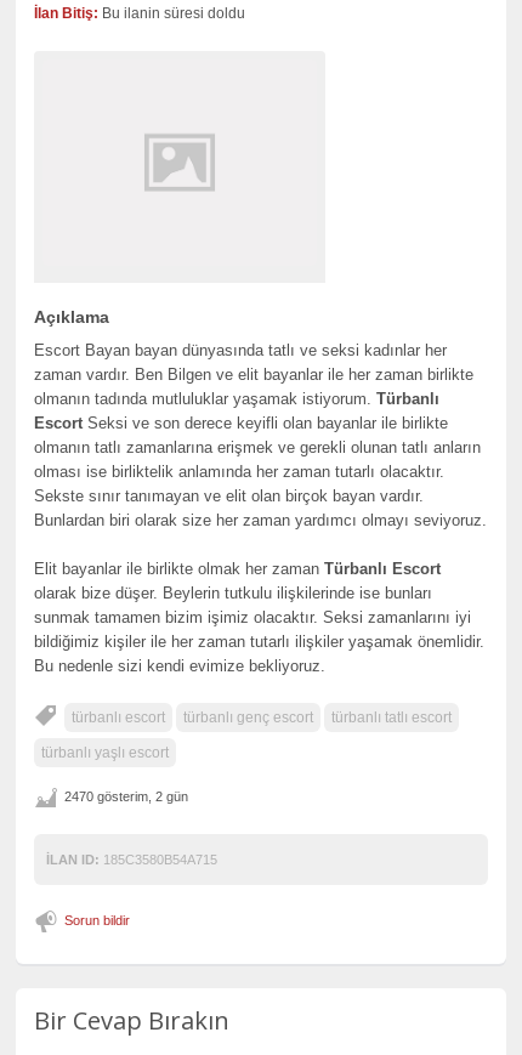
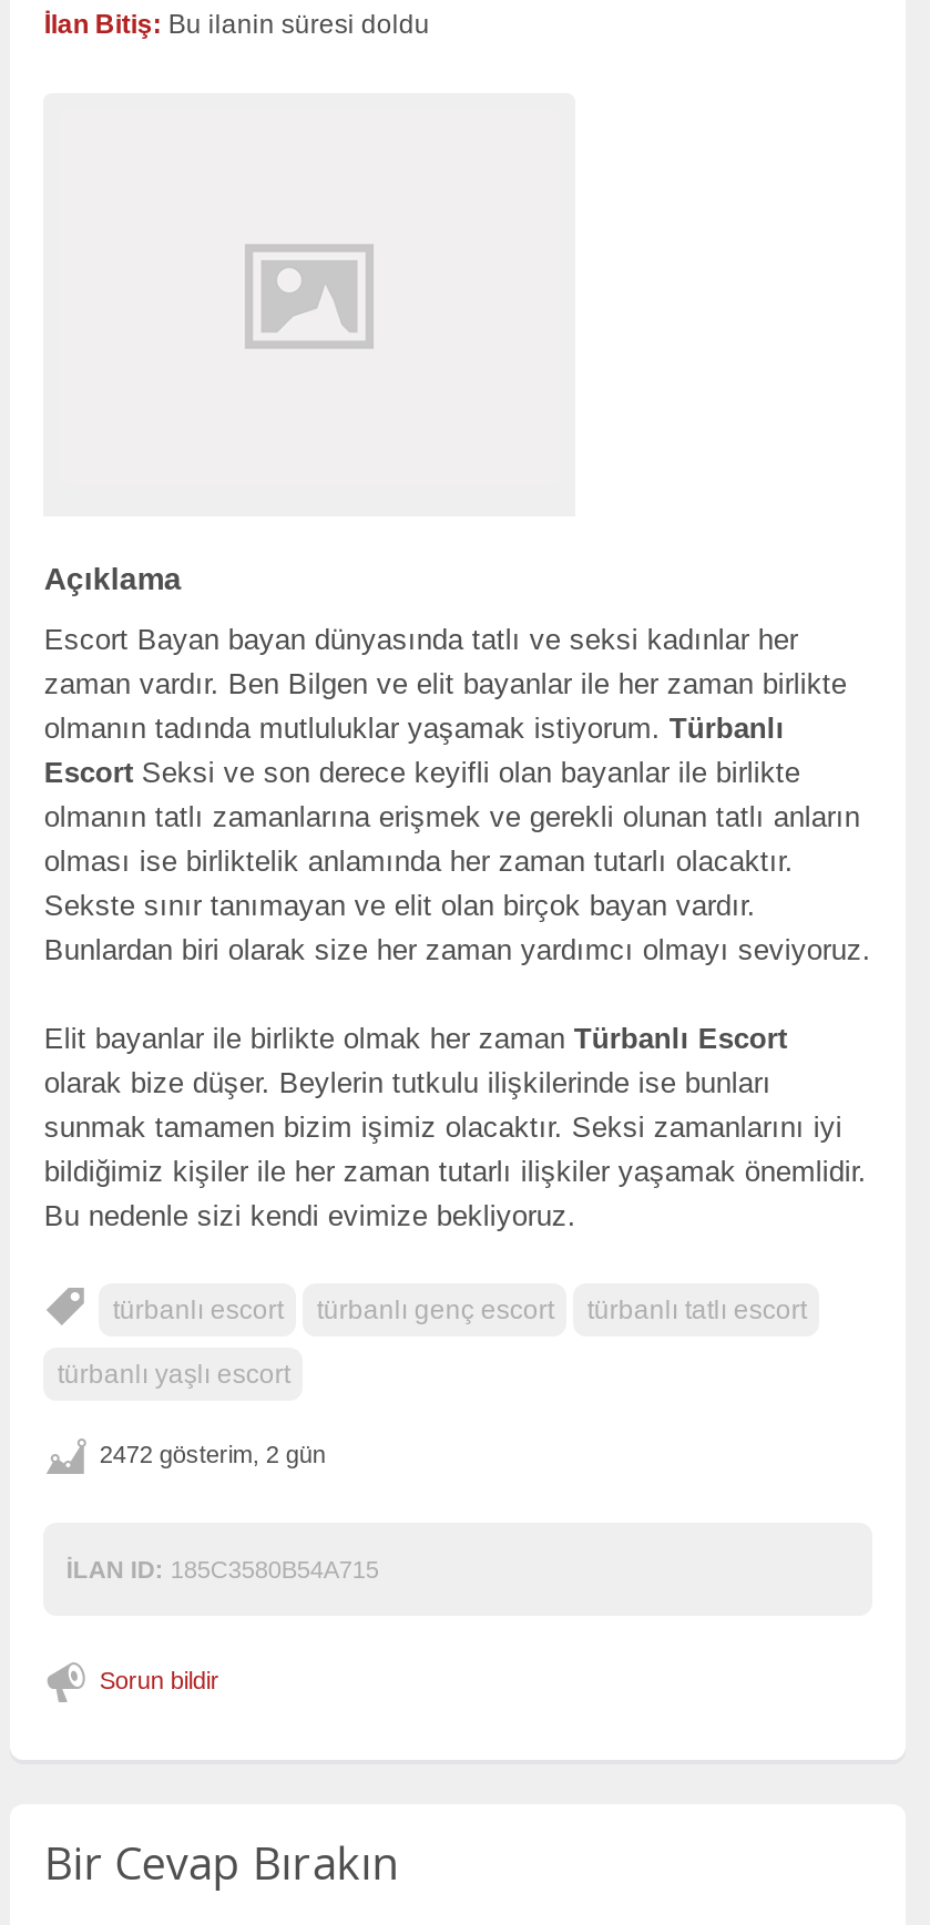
- 2470 gösterim, 2 gün
+ 2472 gösterim, 2 gün
